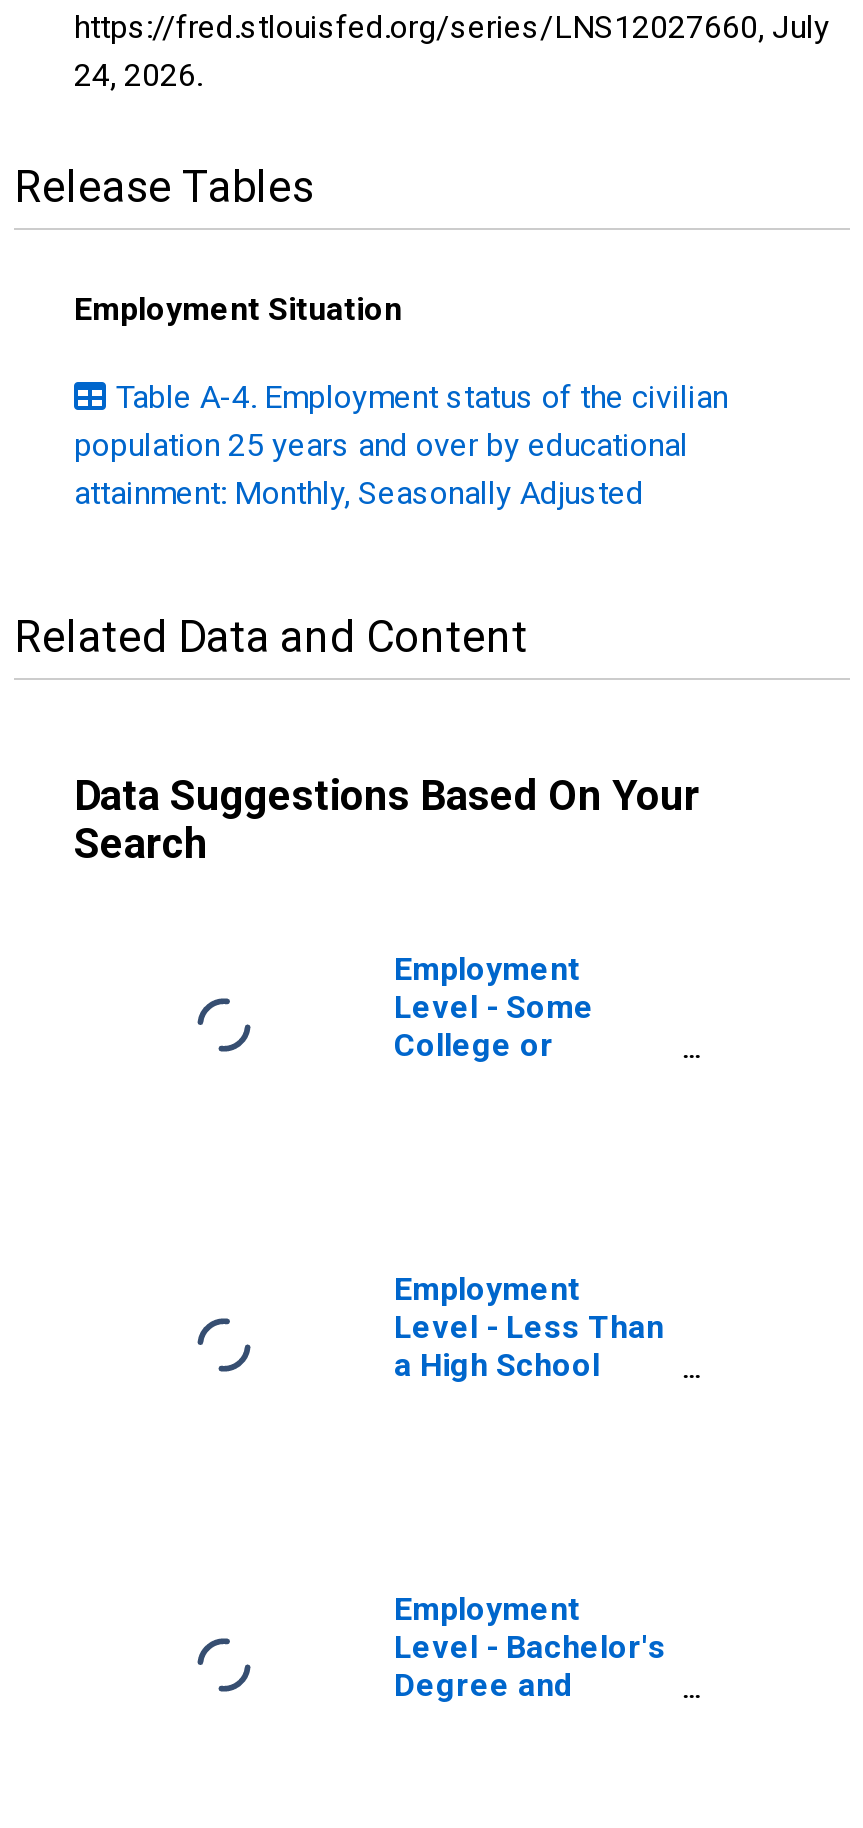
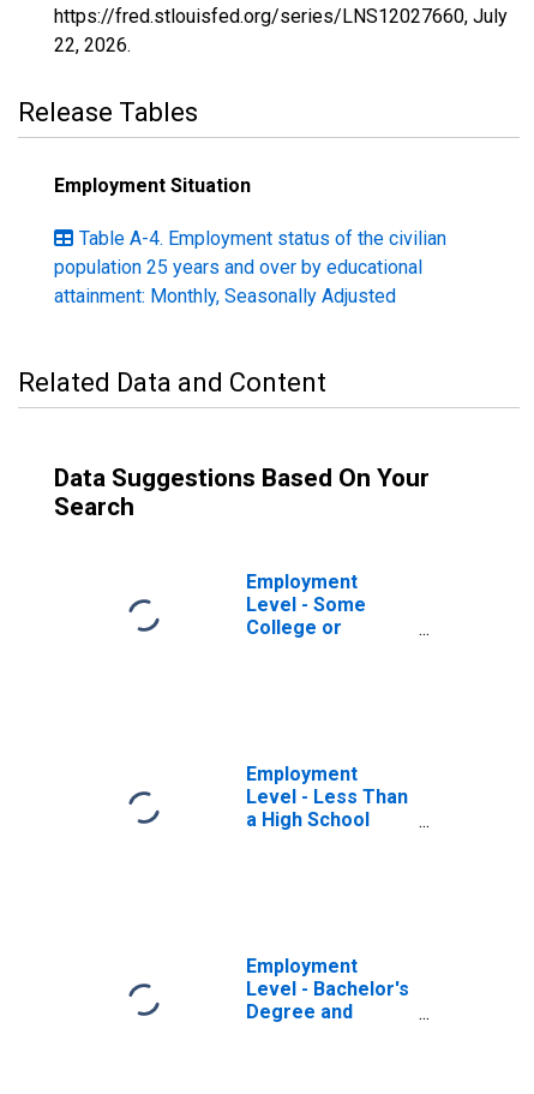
- 24, 2026.
+ 22, 2026.
